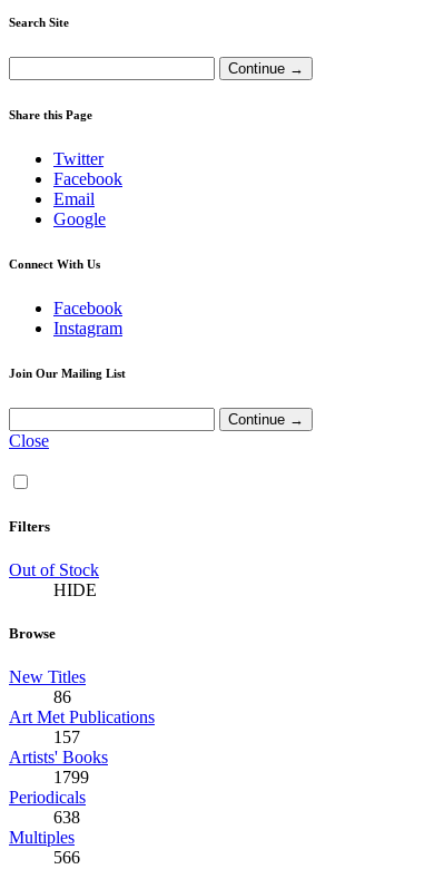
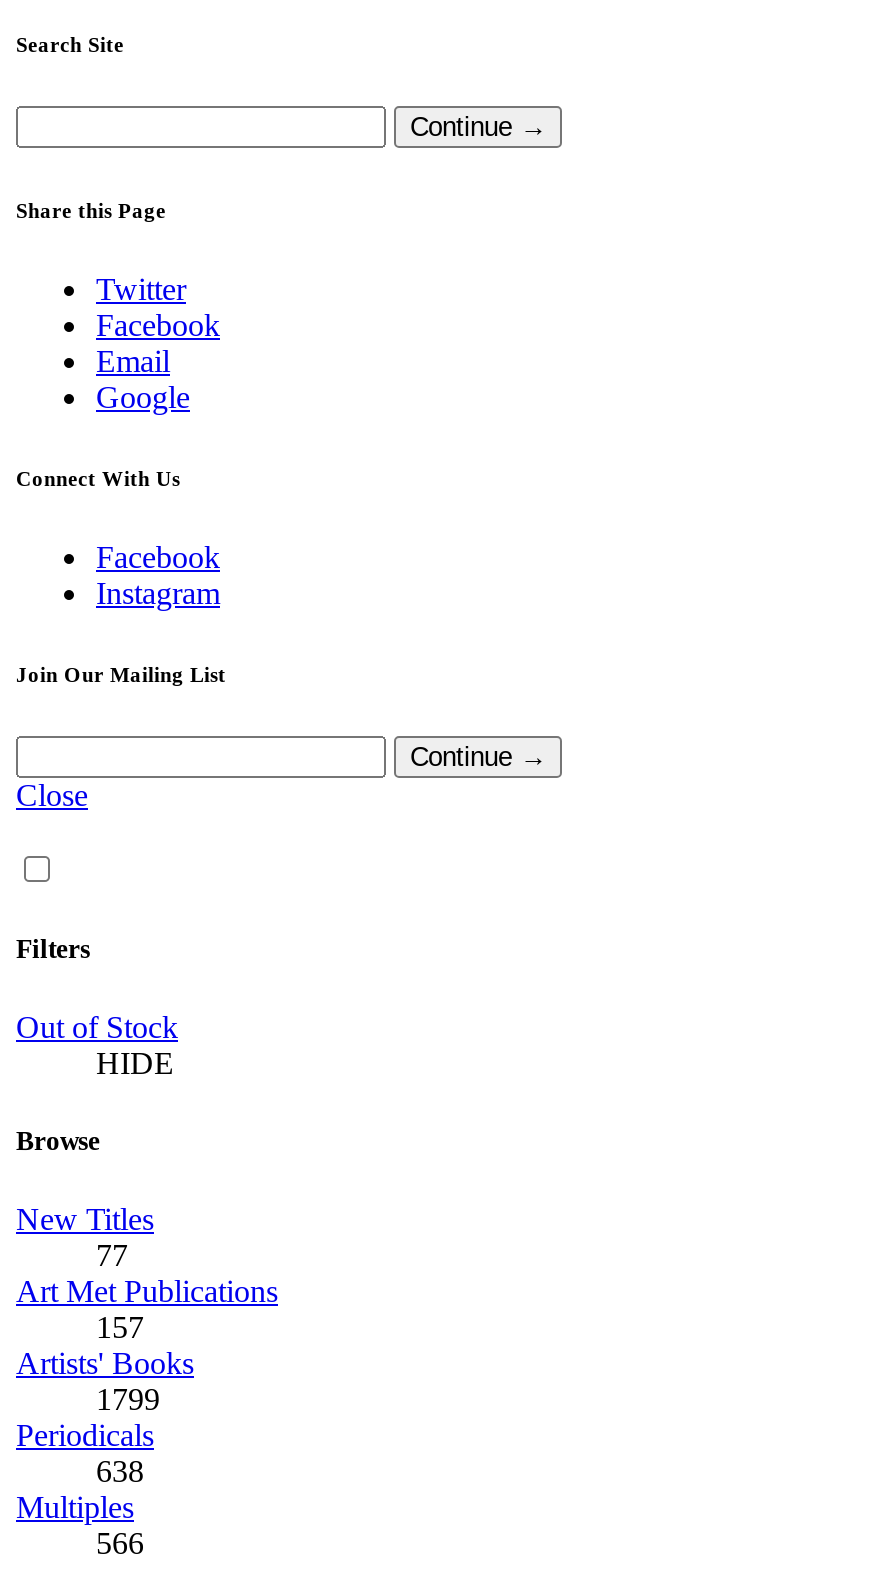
- 86
+ 77
